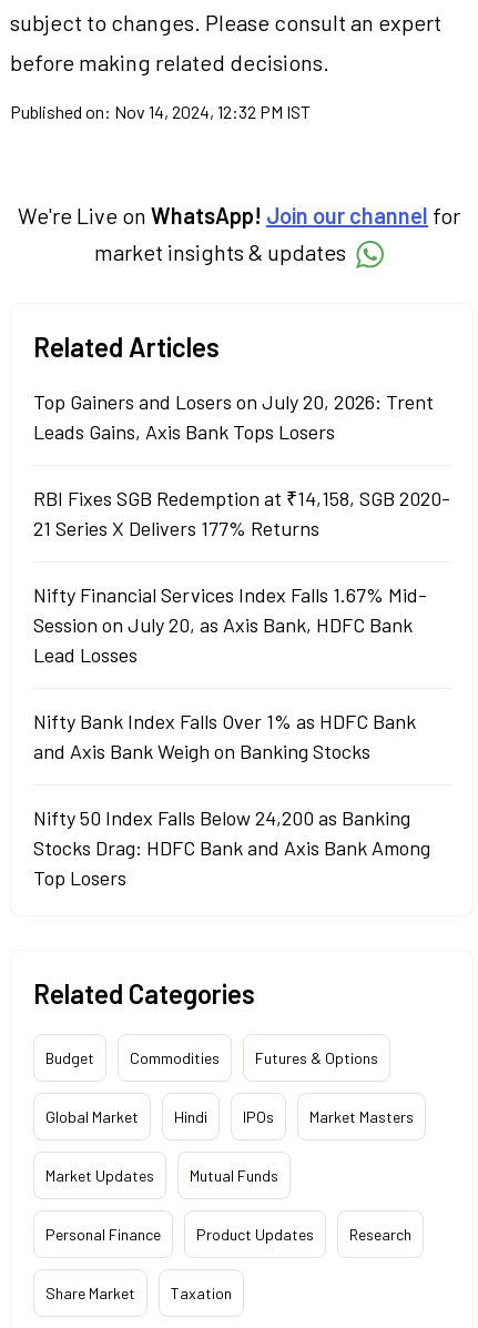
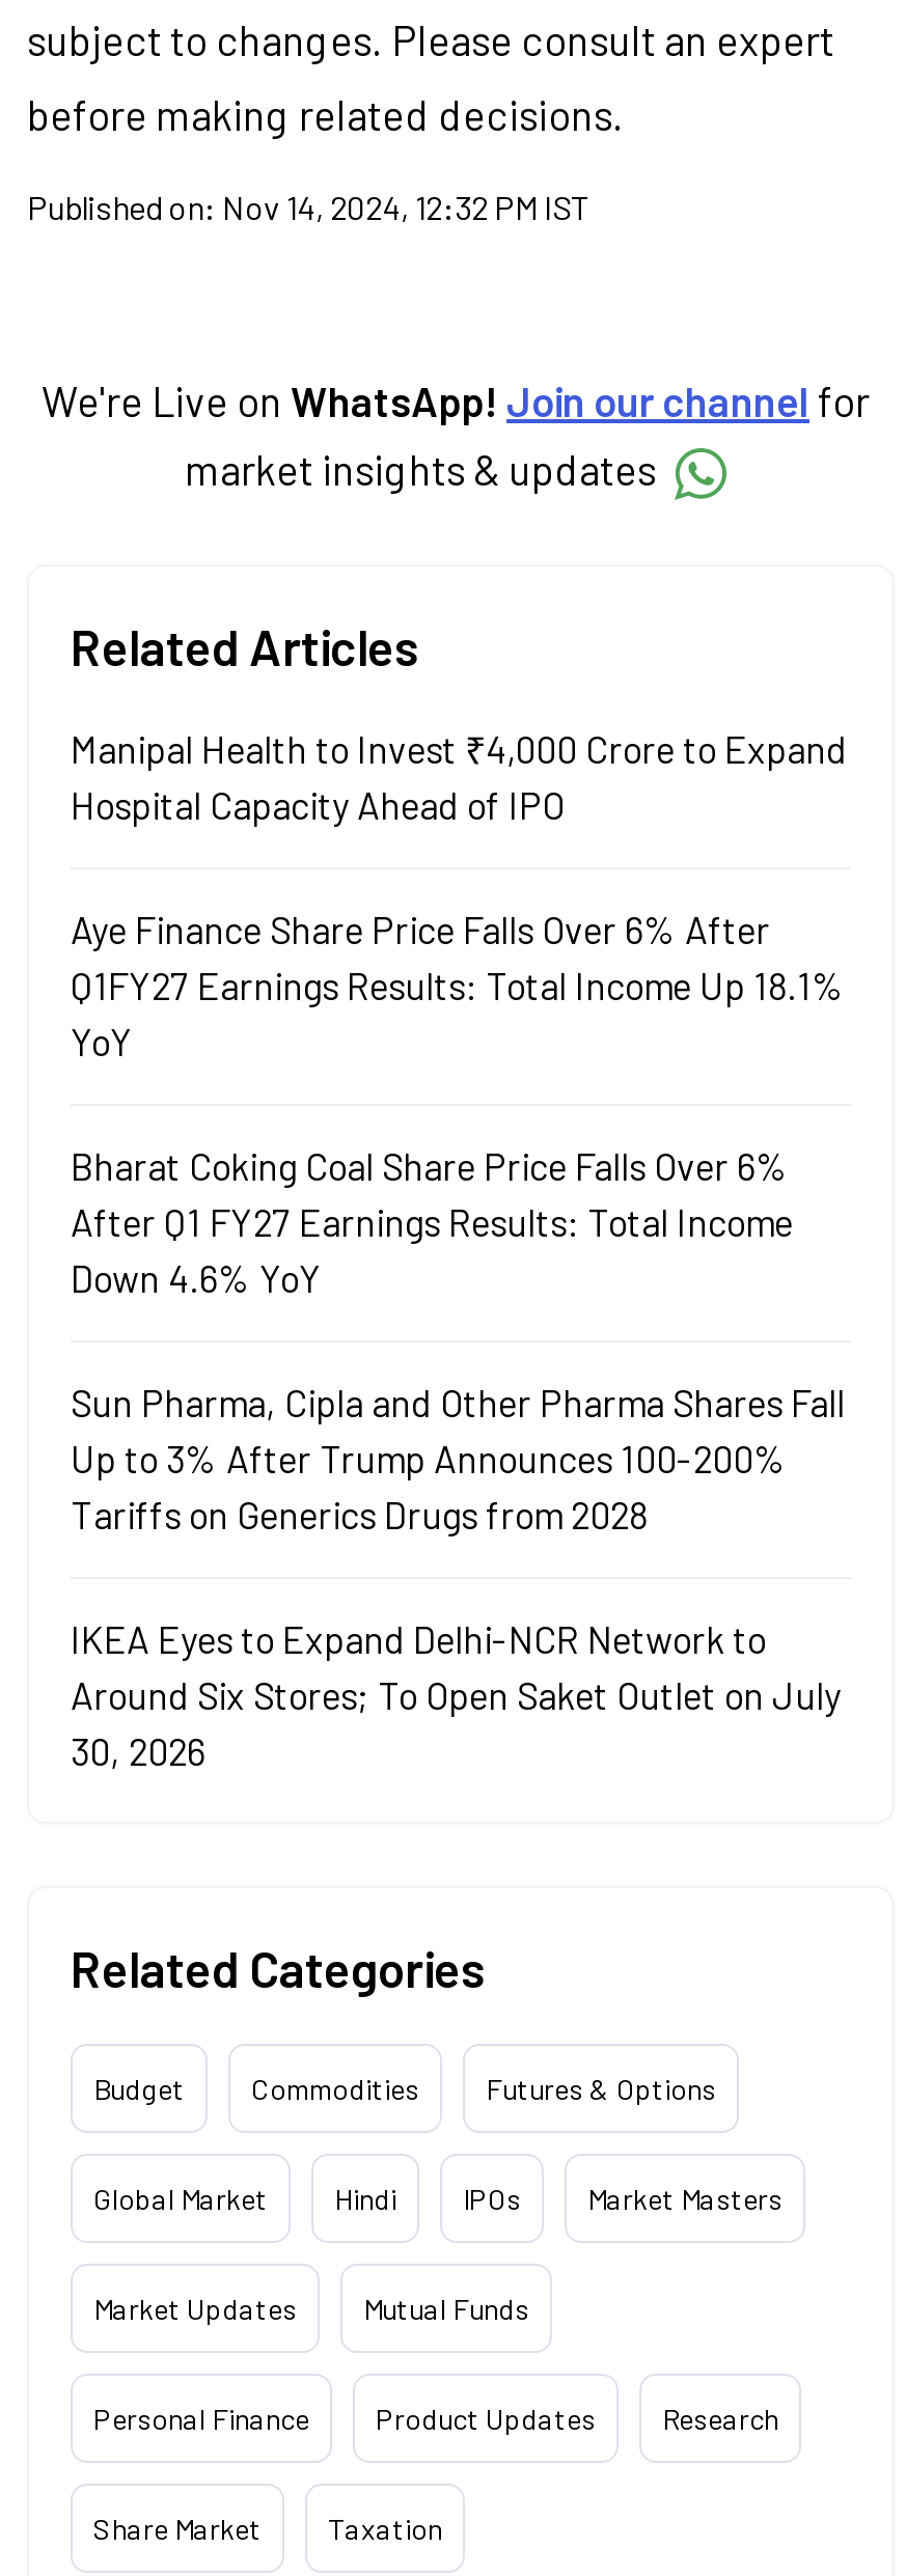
- Top Gainers and Losers on July 20, 2026: Trent
- Leads Gains, Axis Bank Tops Losers
+ Manipal Health to Invest ₹4,000 Crore to Expand
+ Hospital Capacity Ahead of IPO

- RBI Fixes SGB Redemption at ₹14,158, SGB 2020-
- 21 Series X Delivers 177% Returns
+ Aye Finance Share Price Falls Over 6% After
+ Q1FY27 Earnings Results: Total Income Up 18.1%
+ YoY

- Nifty Financial Services Index Falls 1.67% Mid-
- Session on July 20, as Axis Bank, HDFC Bank
- Lead Losses
+ Bharat Coking Coal Share Price Falls Over 6%
+ After Q1 FY27 Earnings Results: Total Income
+ Down 4.6% YoY

- Nifty Bank Index Falls Over 1% as HDFC Bank
- and Axis Bank Weigh on Banking Stocks
+ Sun Pharma, Cipla and Other Pharma Shares Fall
+ Up to 3% After Trump Announces 100-200%
+ Tariffs on Generics Drugs from 2028

- Nifty 50 Index Falls Below 24,200 as Banking
- Stocks Drag: HDFC Bank and Axis Bank Among
- Top Losers
+ IKEA Eyes to Expand Delhi-NCR Network to
+ Around Six Stores; To Open Saket Outlet on July
+ 30, 2026
